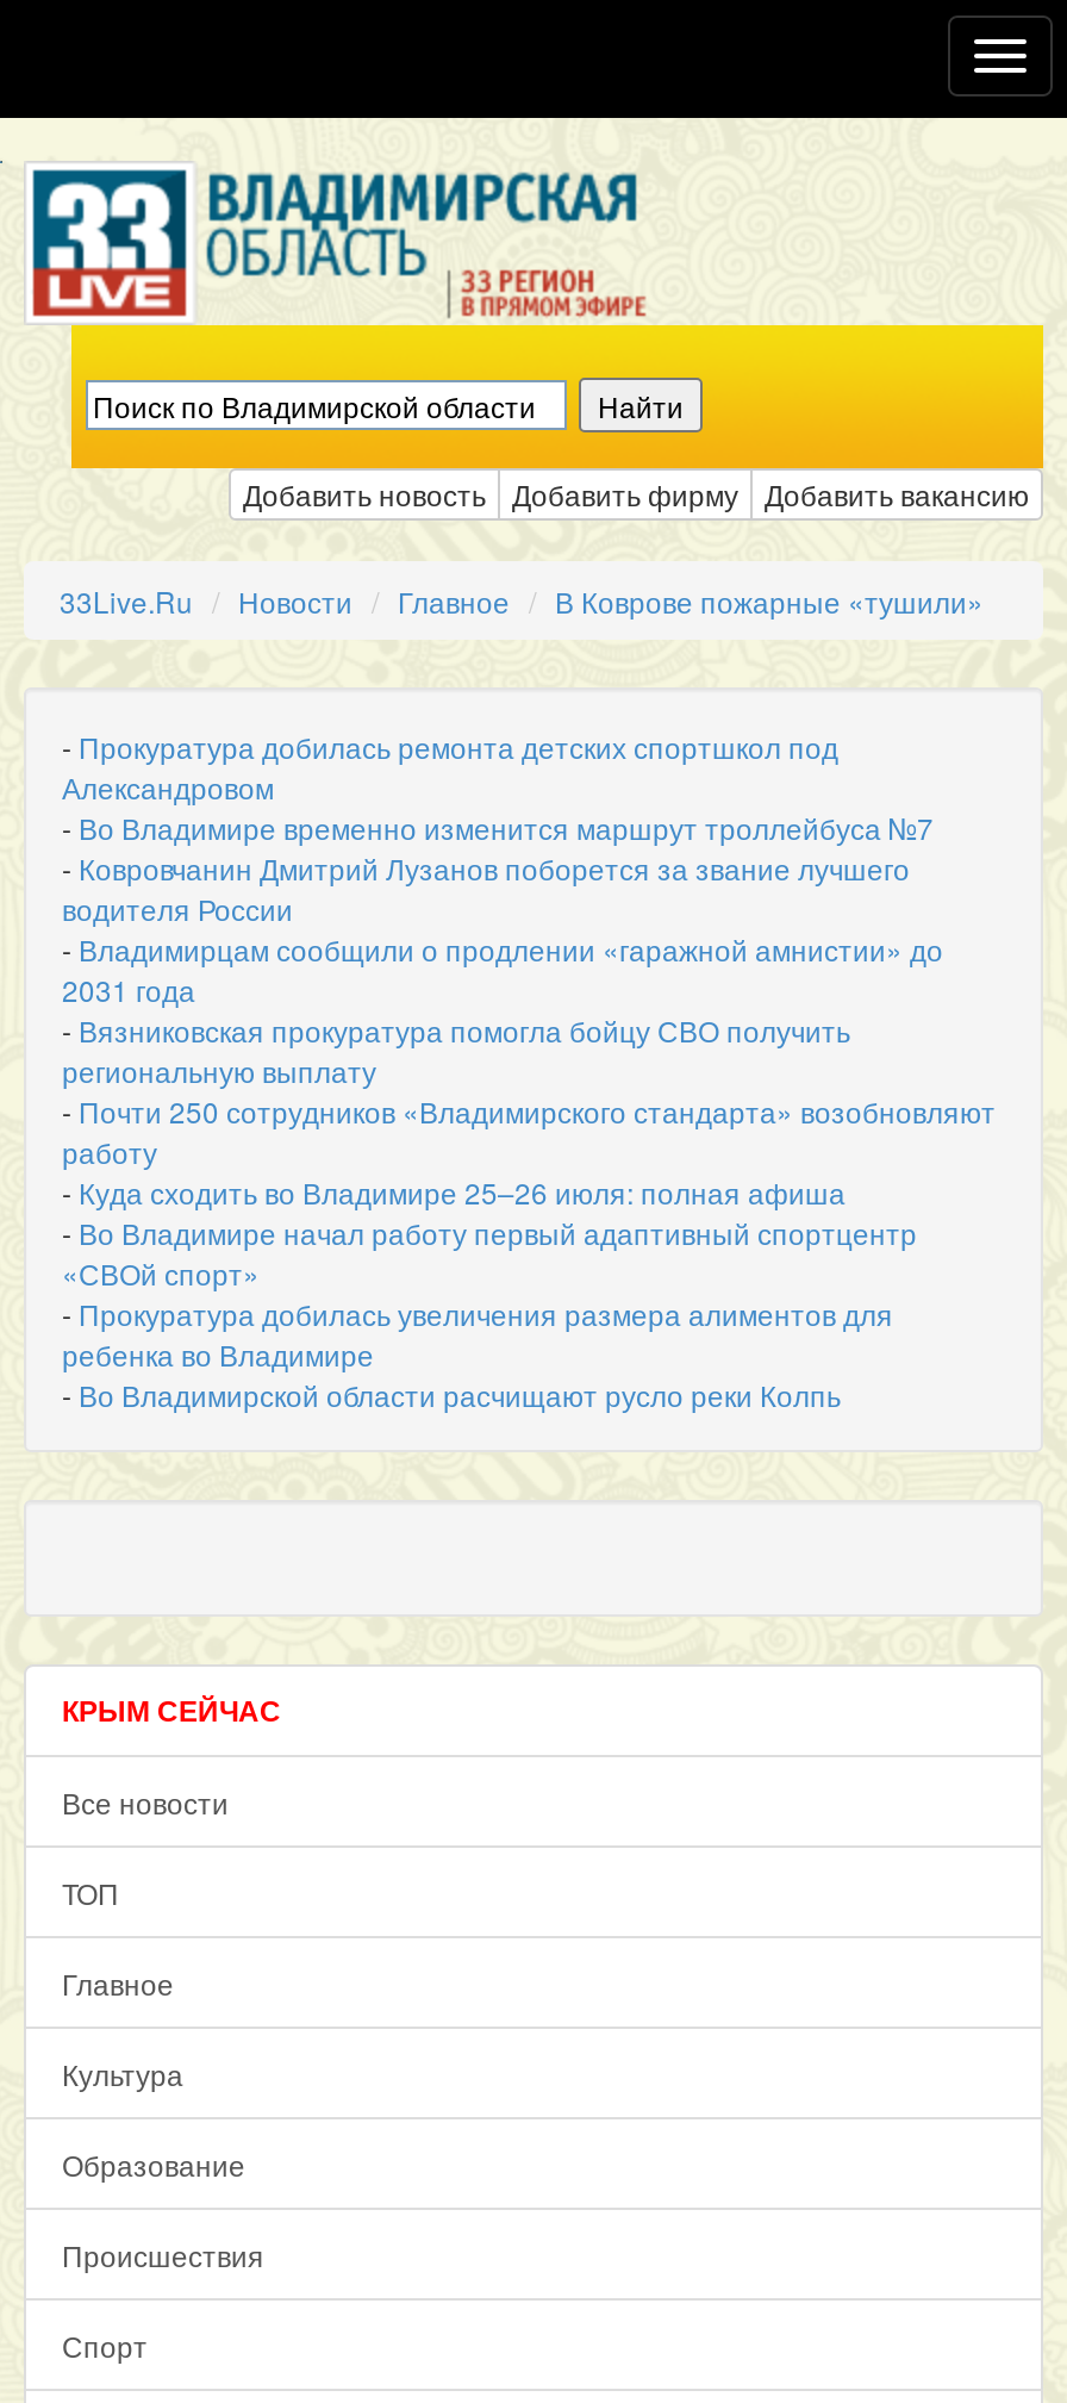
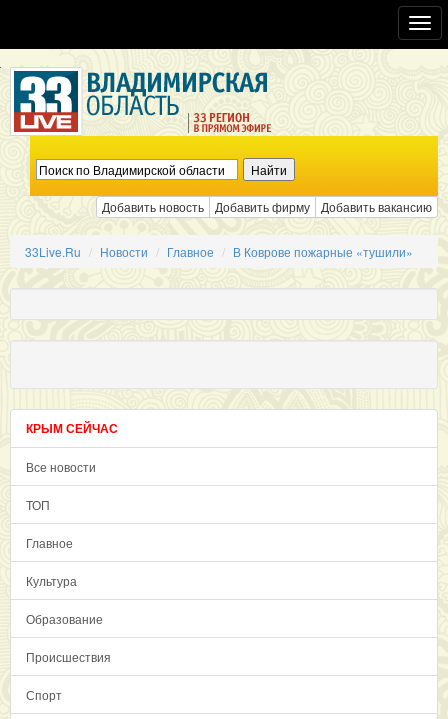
- - Прокуратура добилась ремонта детских спортшкол под
- Александровом
- - Во Владимире временно изменится маршрут троллейбуса №7
- - Ковровчанин Дмитрий Лузанов поборется за звание лучшего
- водителя России
- - Владимирцам сообщили о продлении «гаражной амнистии» до
- 2031 года
- - Вязниковская прокуратура помогла бойцу СВО получить
- региональную выплату
- - Почти 250 сотрудников «Владимирского стандарта» возобновляют
- работу
- - Куда сходить во Владимире 25–26 июля: полная афиша
- - Во Владимире начал работу первый адаптивный спортцентр
- «СВОй спорт»
- - Прокуратура добилась увеличения размера алиментов для
- ребенка во Владимире
- - Во Владимирской области расчищают русло реки Колпь
